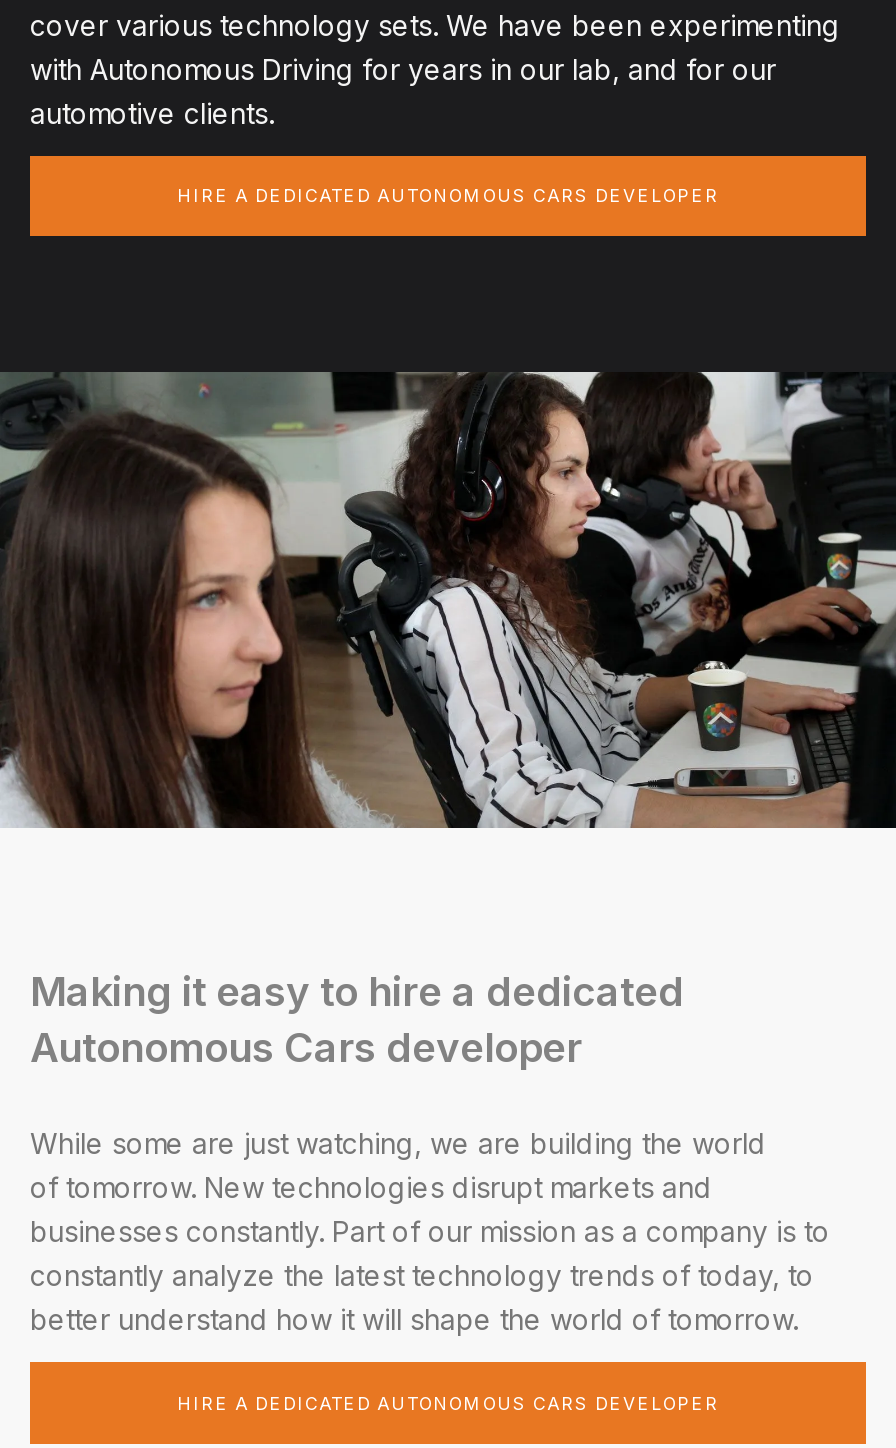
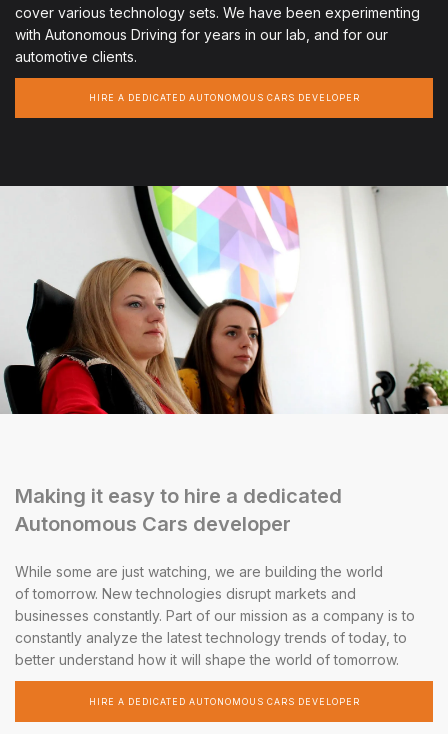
- [image]
+ [image]
